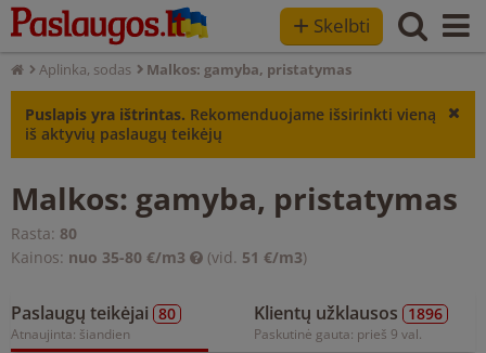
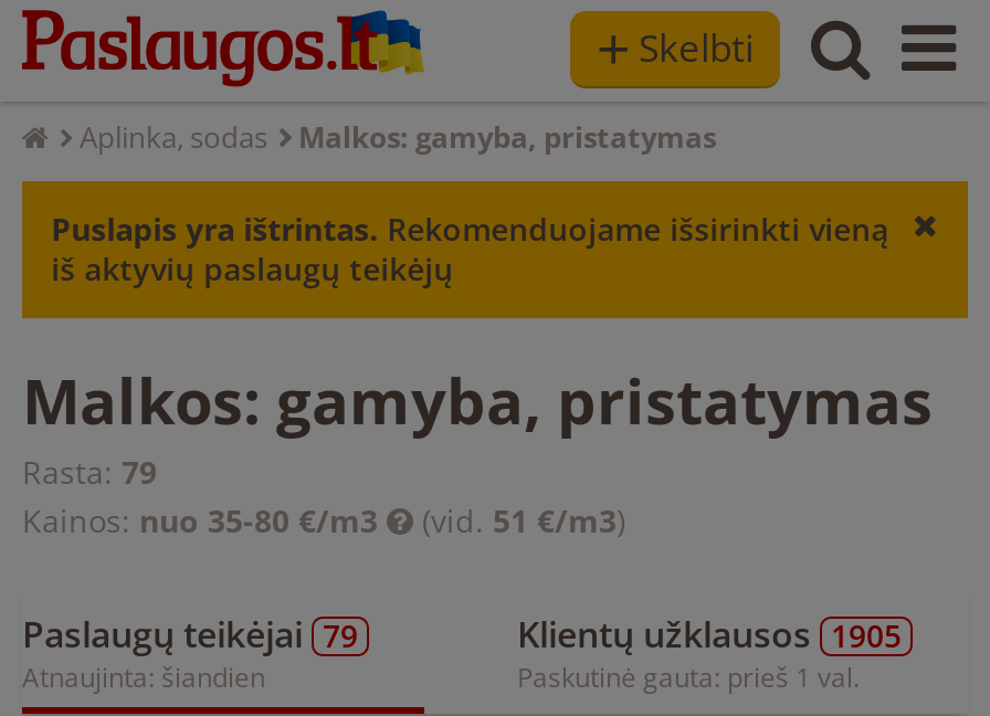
- Rasta: 80
+ Rasta: 79

- Paslaugų teikėjai 80
+ Paslaugų teikėjai 79

- Klientų užklausos 1896
+ Klientų užklausos 1905

- Paskutinė gauta: prieš 9 val.
+ Paskutinė gauta: prieš 1 val.
